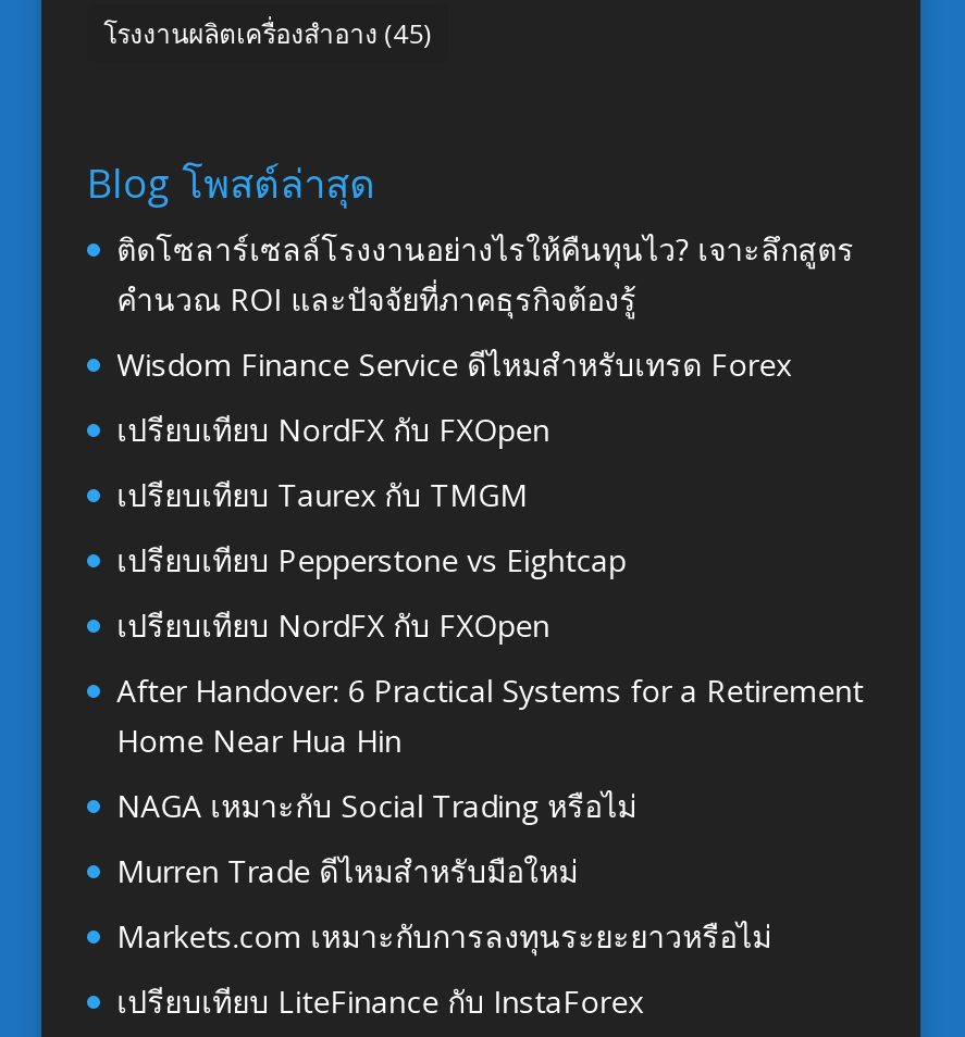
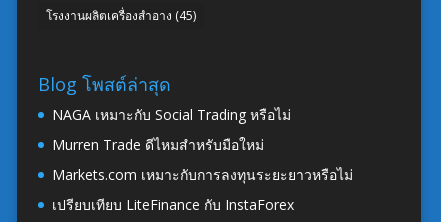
- ติดโซลาร์เซลล์โรงงานอย่างไรให้คืนทุนไว? เจาะลึกสูตร
- คำนวณ ROI และปัจจัยที่ภาคธุรกิจต้องรู้
- Wisdom Finance Service ดีไหมสำหรับเทรด Forex
- เปรียบเทียบ NordFX กับ FXOpen
- เปรียบเทียบ Taurex กับ TMGM
- เปรียบเทียบ Pepperstone vs Eightcap
- เปรียบเทียบ NordFX กับ FXOpen
- After Handover: 6 Practical Systems for a Retirement
- Home Near Hua Hin
